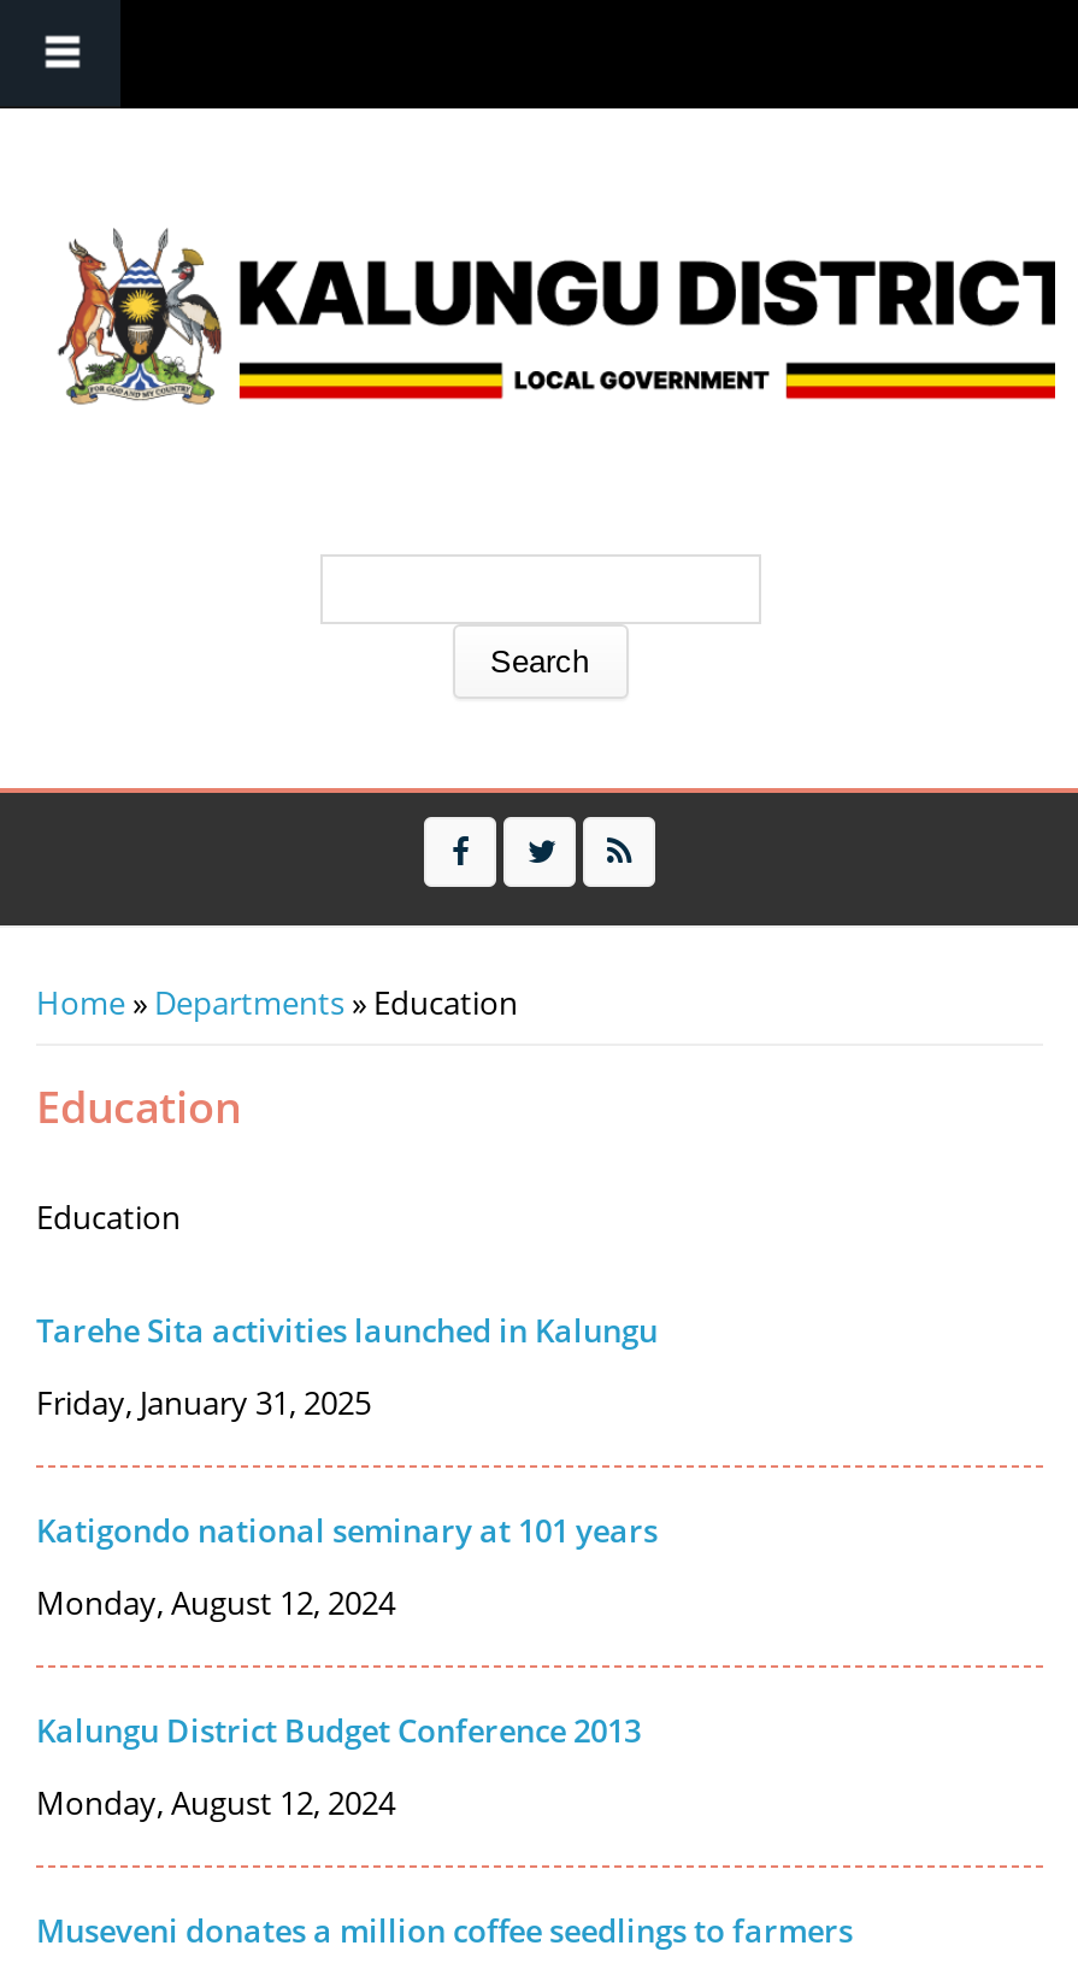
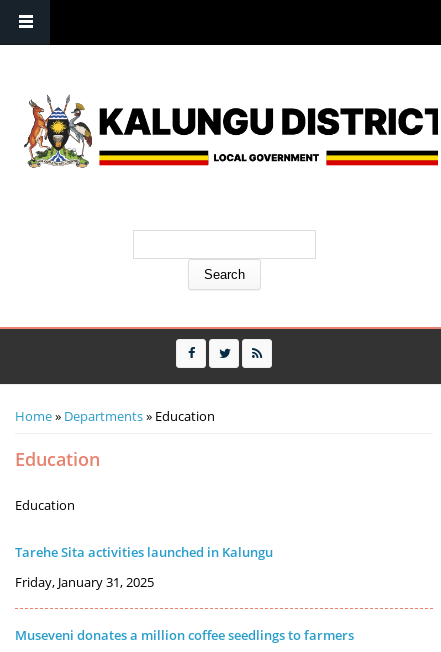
- Katigondo national seminary at 101 years
- Monday, August 12, 2024
- Kalungu District Budget Conference 2013
- Monday, August 12, 2024
